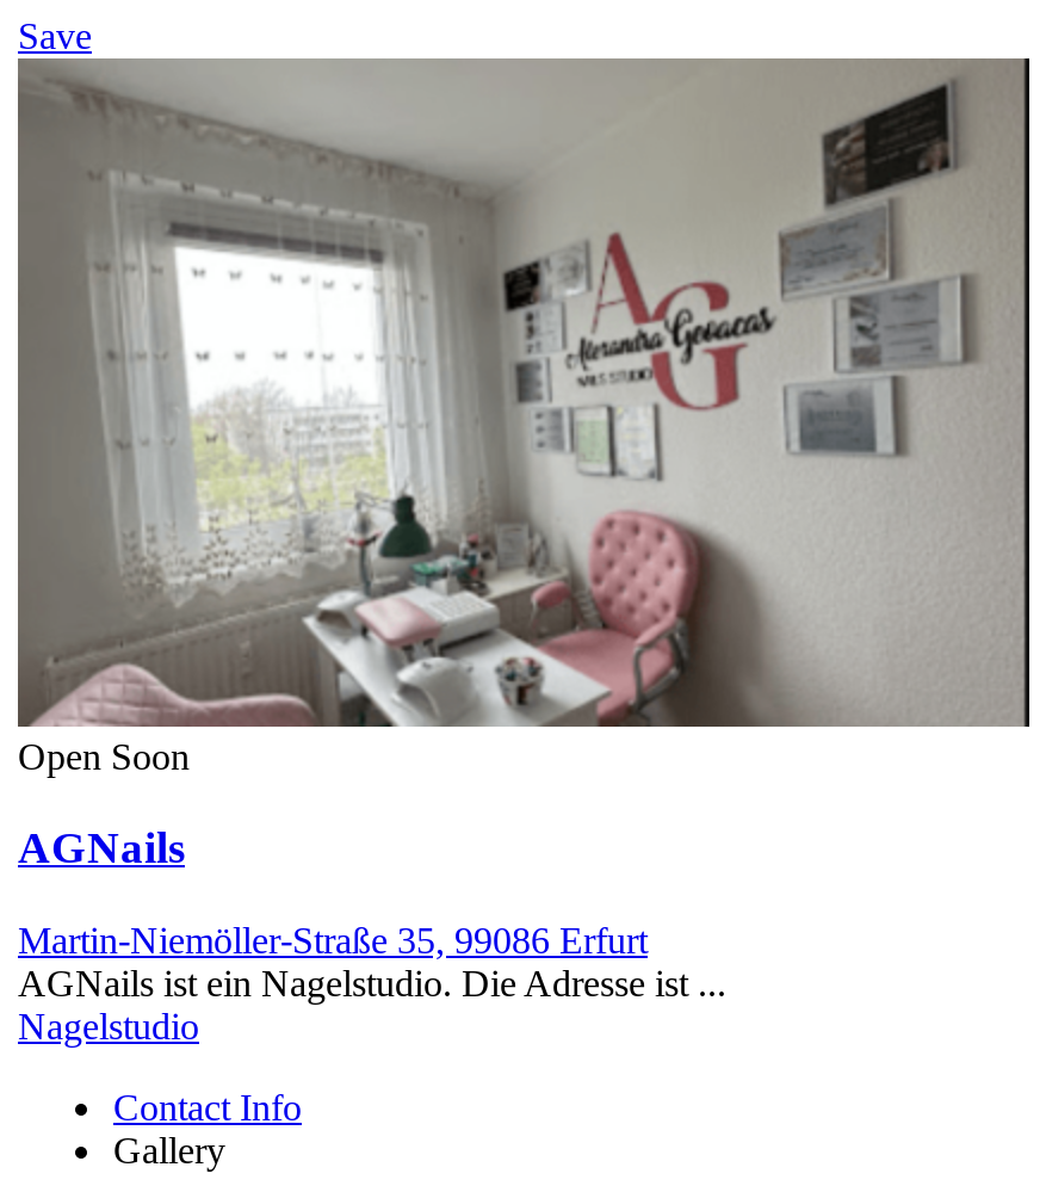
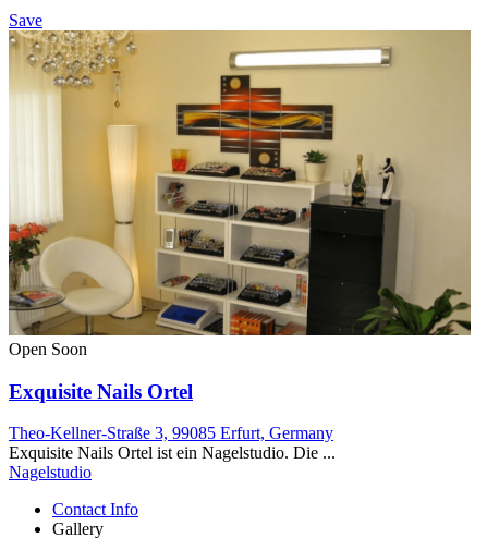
- [image]
- AGNails
+ [image]
+ Exquisite Nails Ortel

- Martin-Niemöller-Straße 35, 99086 Erfurt
- AGNails ist ein Nagelstudio. Die Adresse ist ...
+ Theo-Kellner-Straße 3, 99085 Erfurt, Germany
+ Exquisite Nails Ortel ist ein Nagelstudio. Die ...
